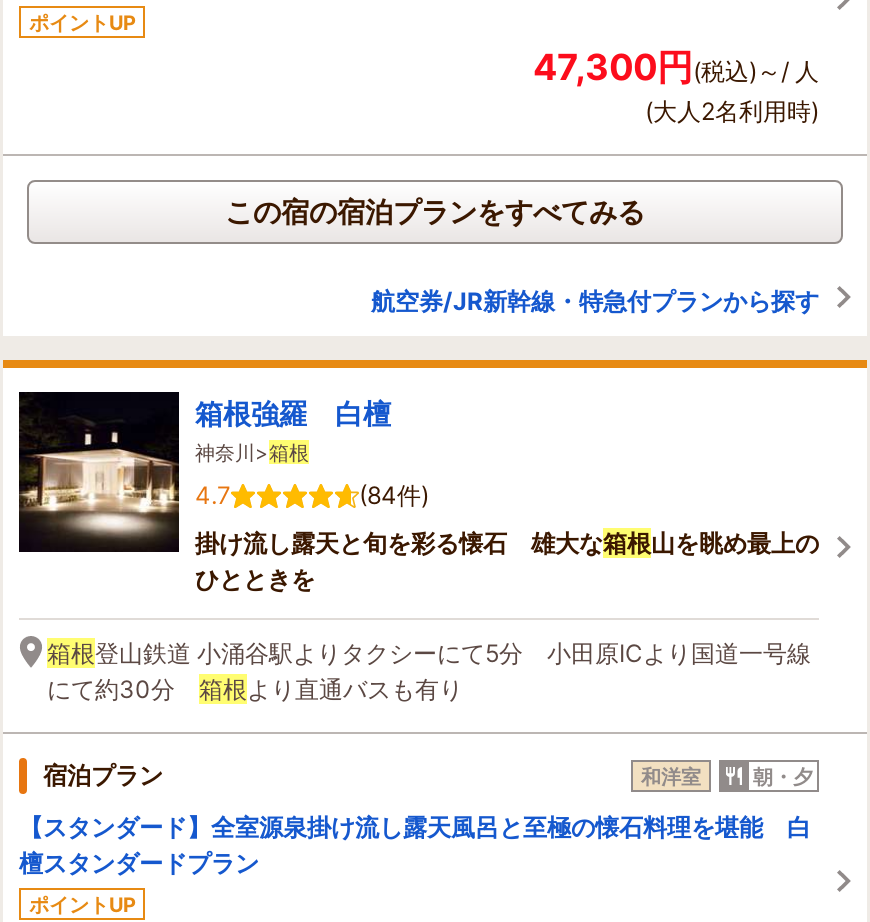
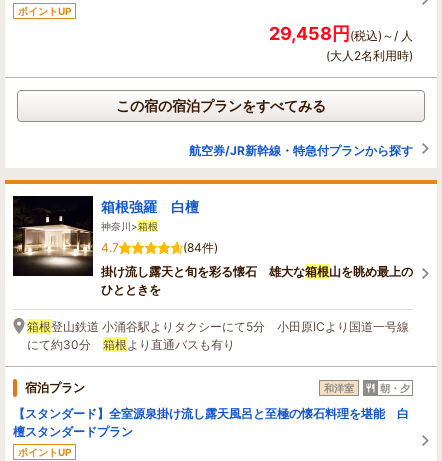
- 47,300円(税込)～/ 人
+ 29,458円(税込)～/ 人
